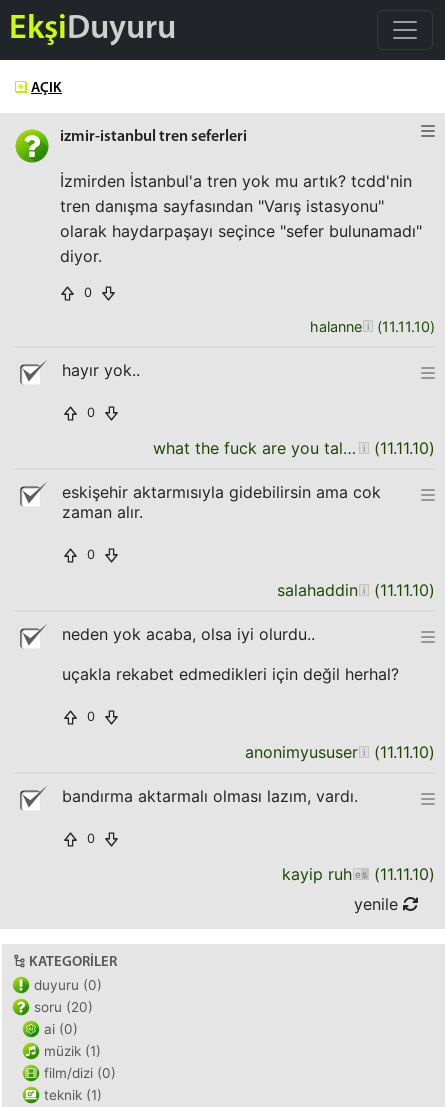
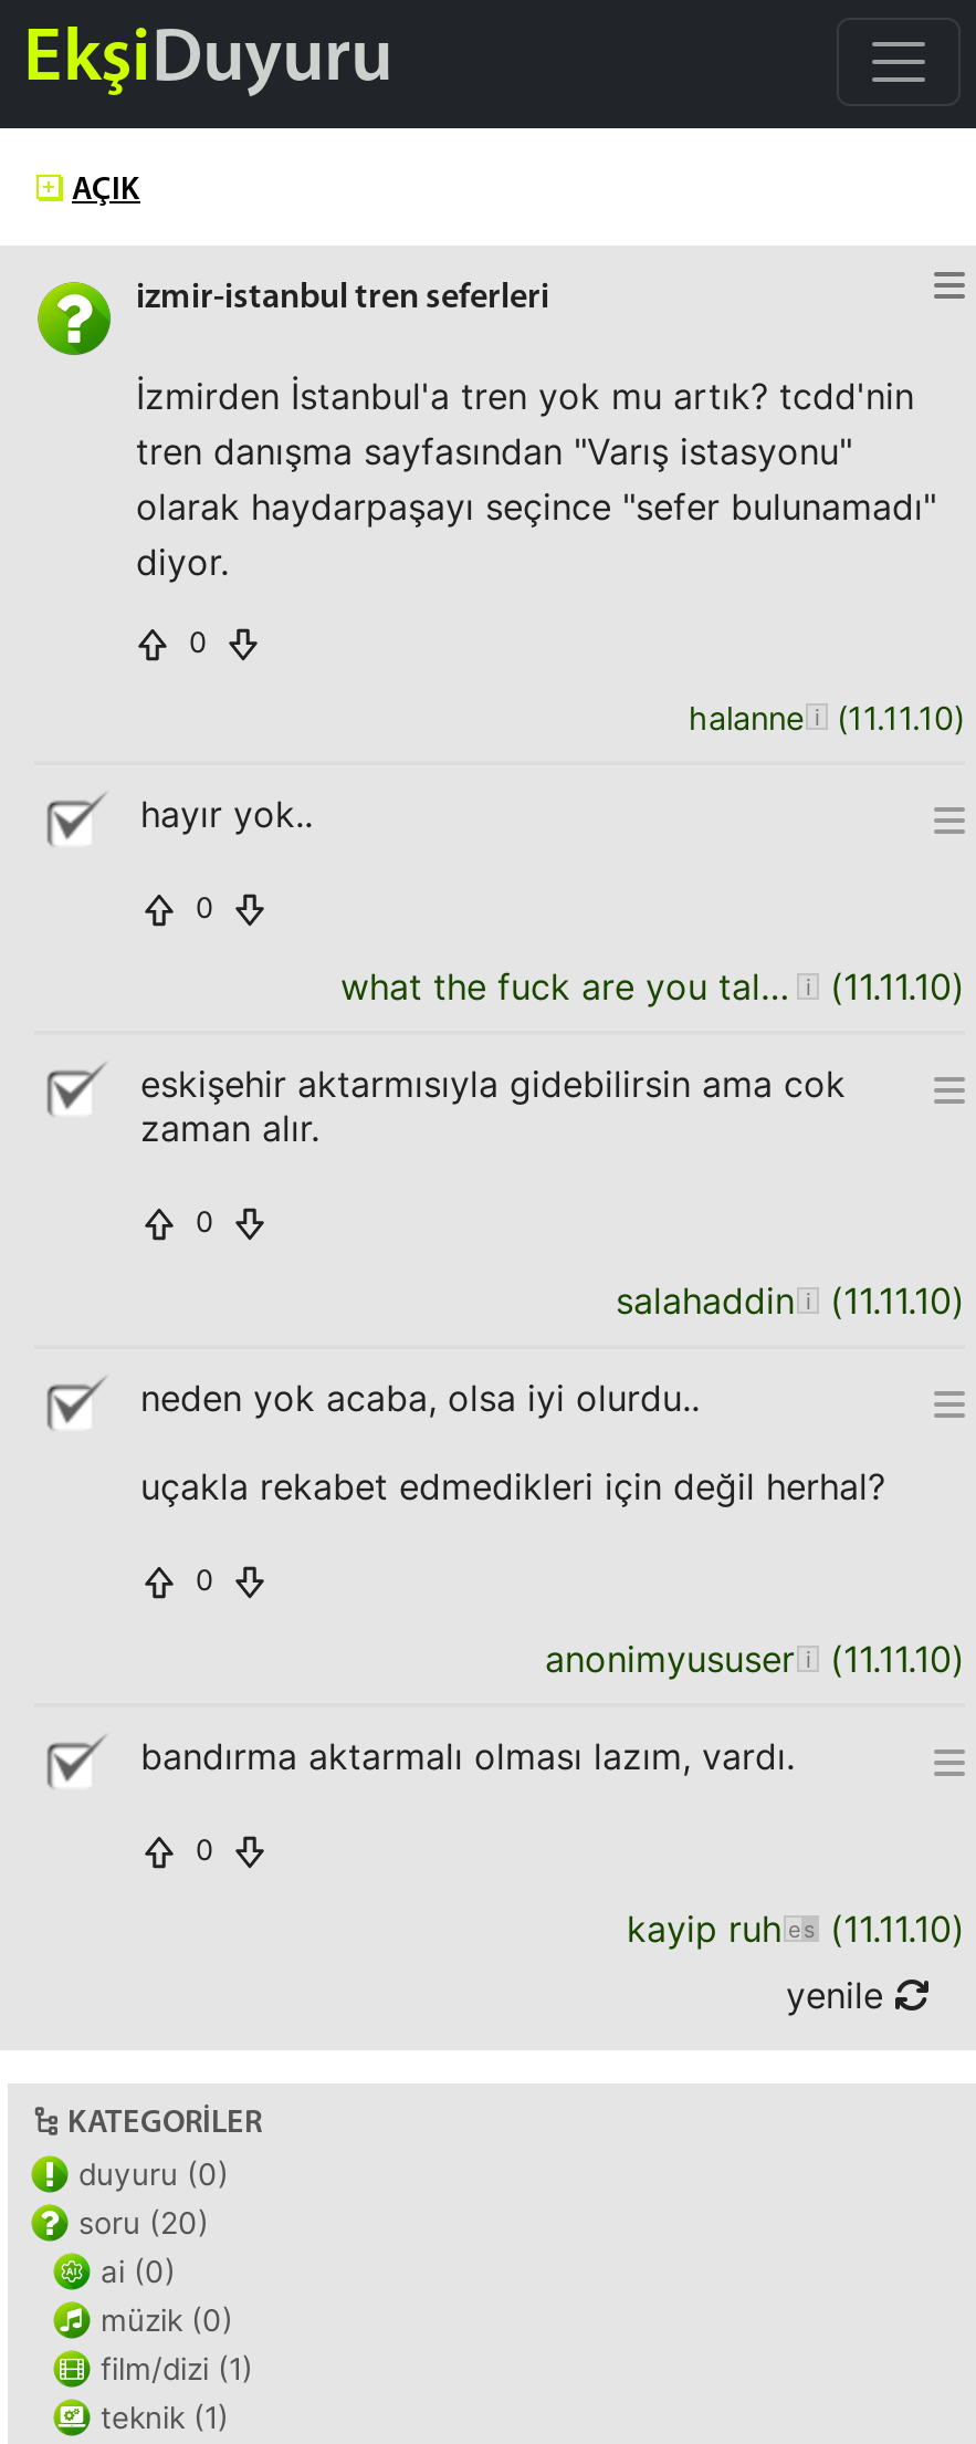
- müzik (1)
+ müzik (0)

- film/dizi (0)
+ film/dizi (1)
